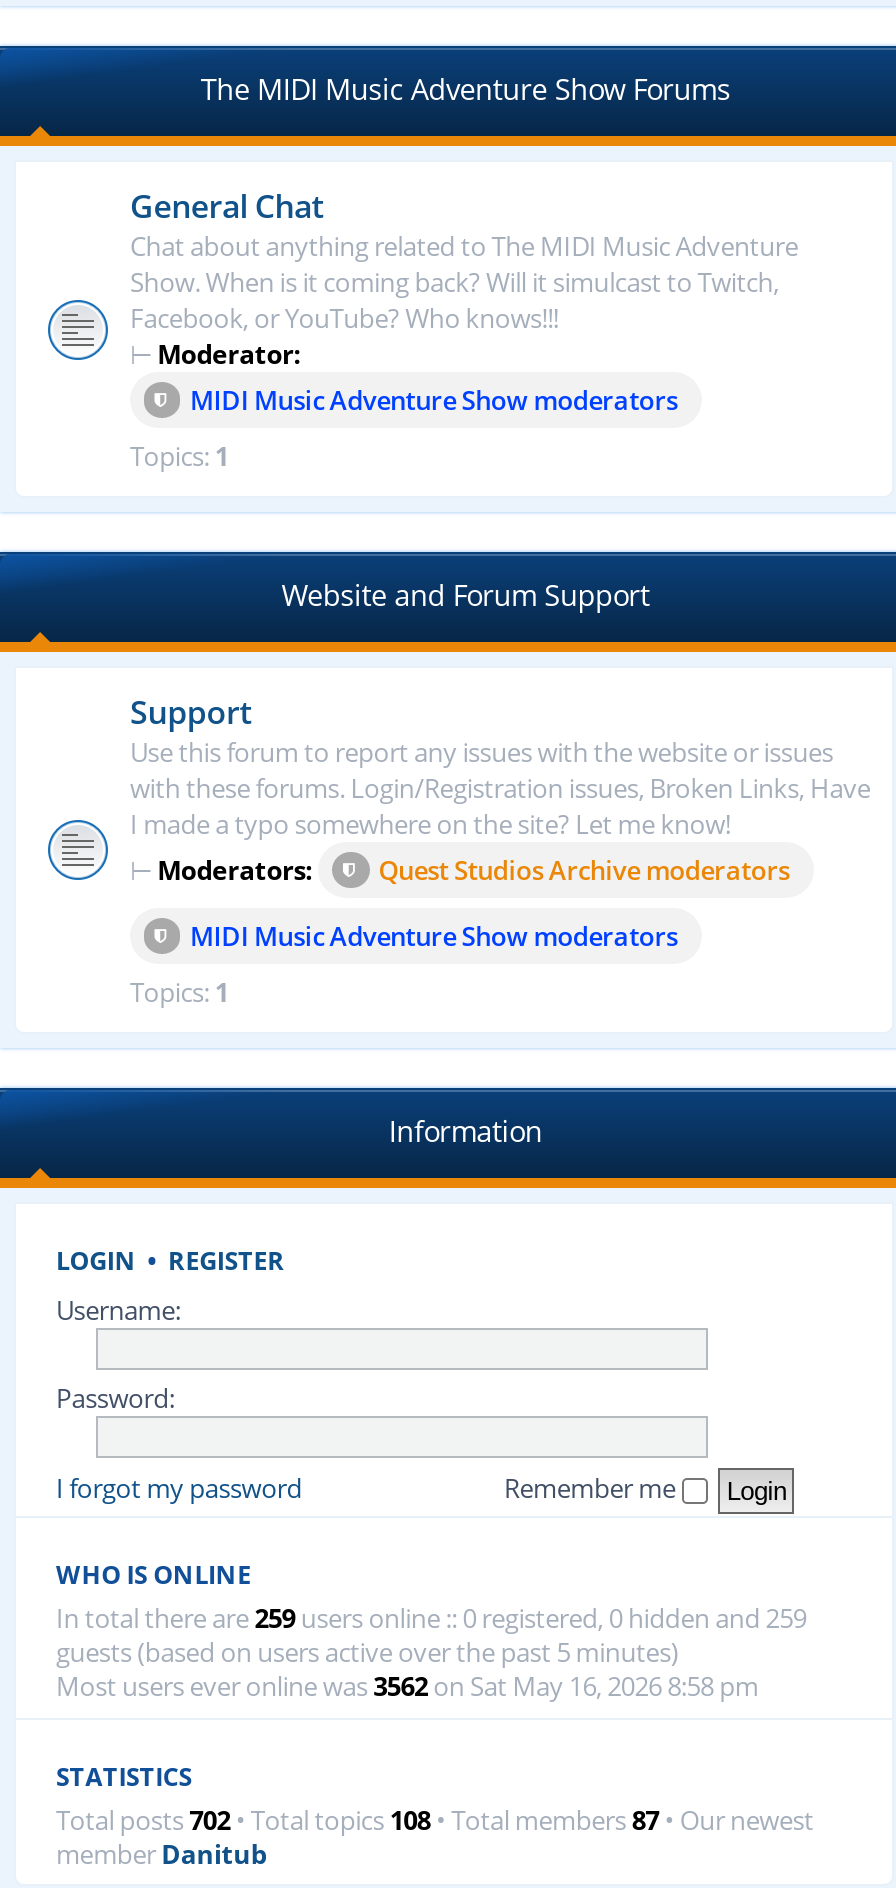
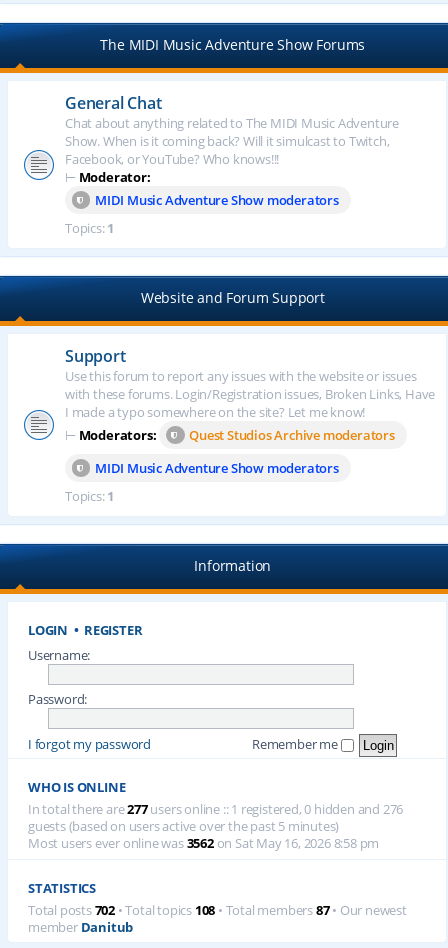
- In total there are 259 users online :: 0 registered, 0 hidden and 259
+ In total there are 277 users online :: 1 registered, 0 hidden and 276
